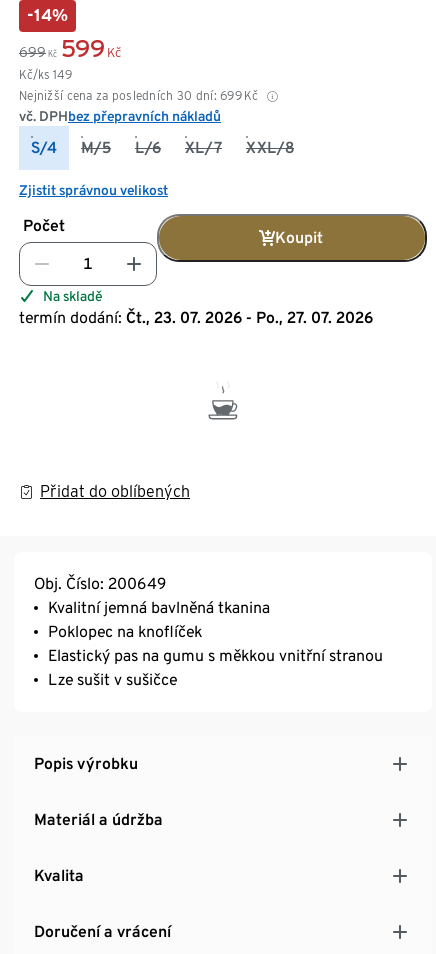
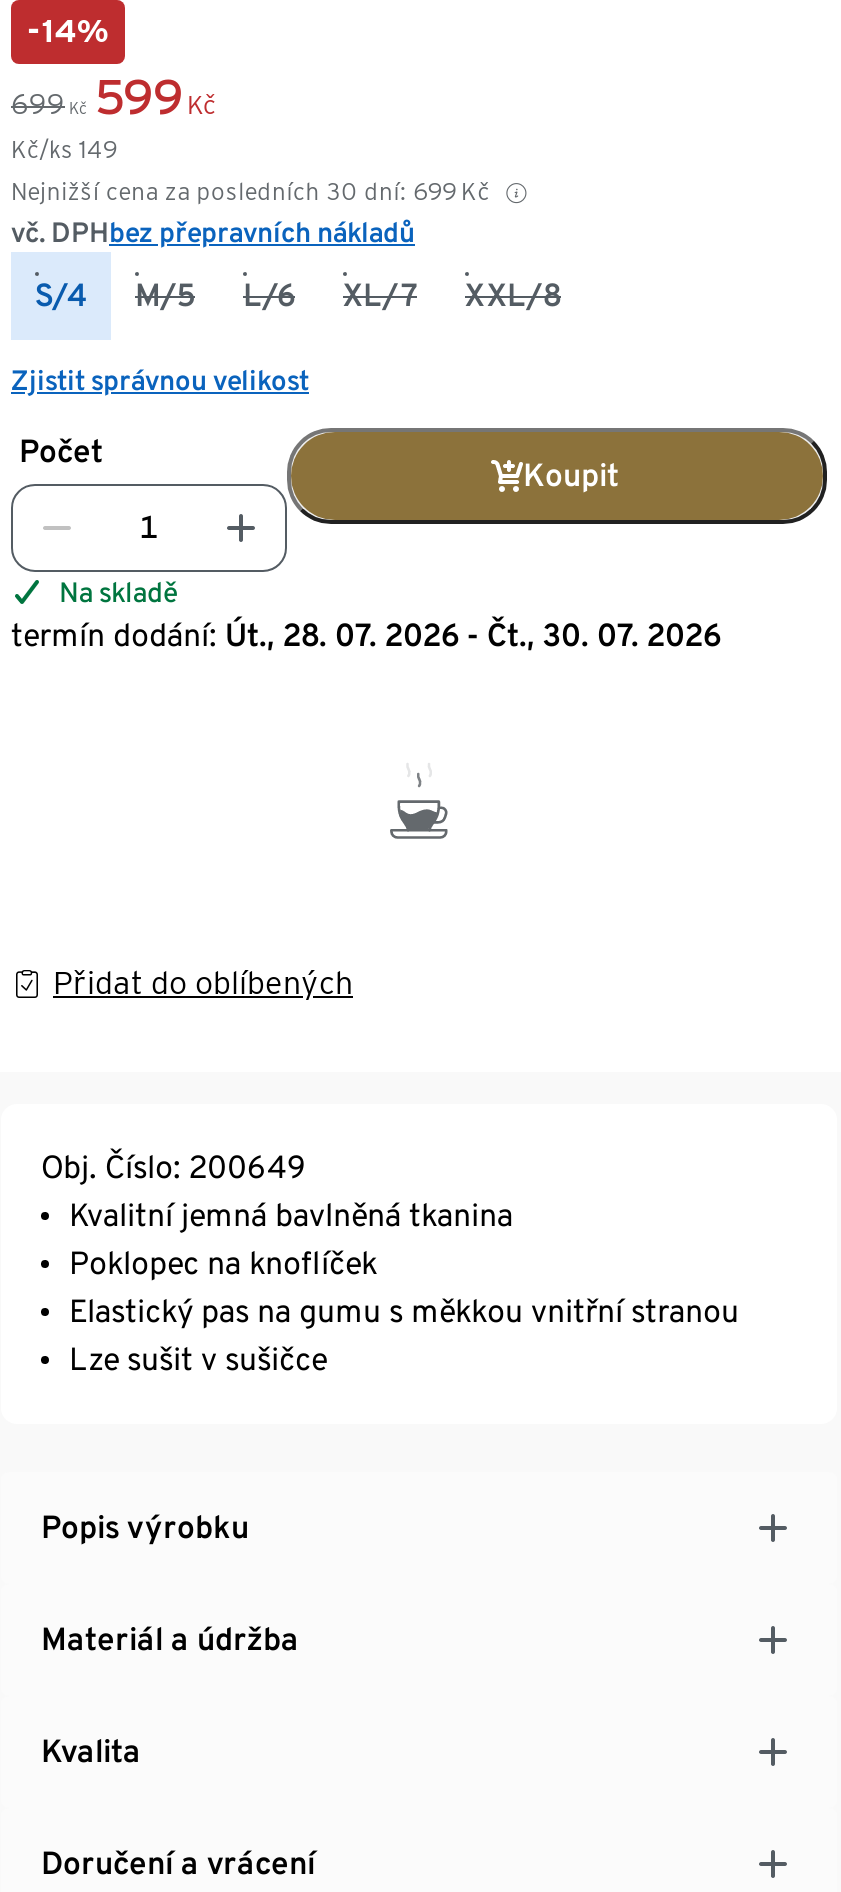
- termín dodání: Čt., 23. 07. 2026 - Po., 27. 07. 2026
+ termín dodání: Út., 28. 07. 2026 - Čt., 30. 07. 2026
